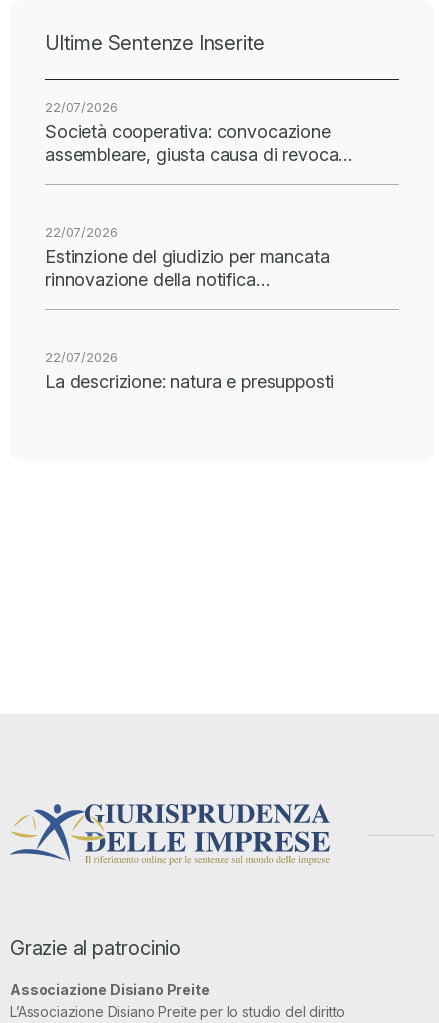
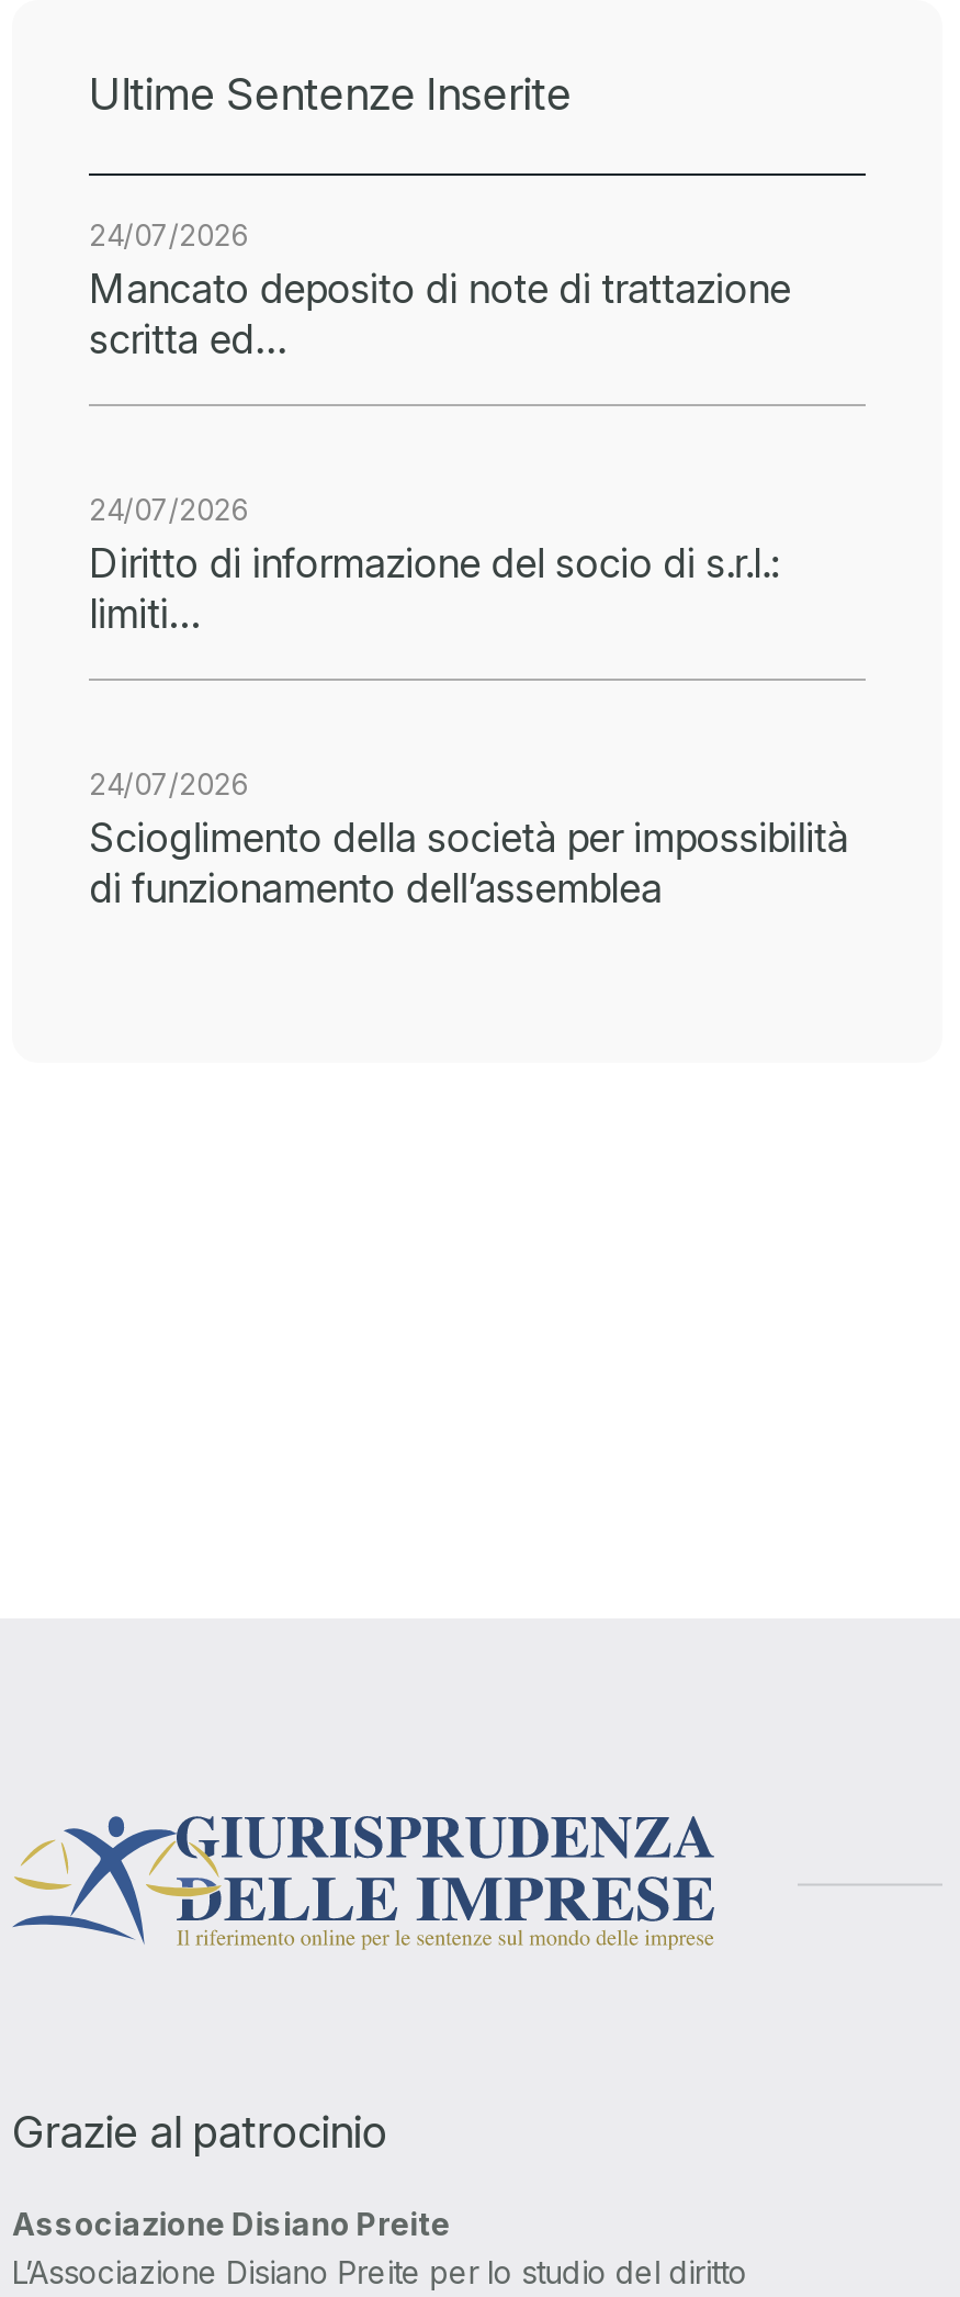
- 22/07/2026
- Società cooperativa: convocazione
- assembleare, giusta causa di revoca…
+ 24/07/2026
+ Mancato deposito di note di trattazione
+ scritta ed…

- 22/07/2026
- Estinzione del giudizio per mancata
- rinnovazione della notifica…
+ 24/07/2026
+ Diritto di informazione del socio di s.r.l.:
+ limiti…

- 22/07/2026
- La descrizione: natura e presupposti
+ 24/07/2026
+ Scioglimento della società per impossibilità
+ di funzionamento dell’assemblea
